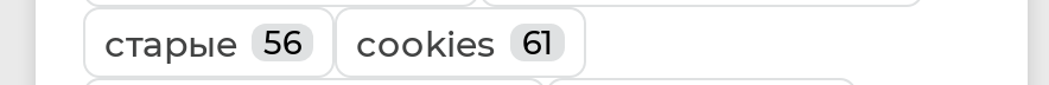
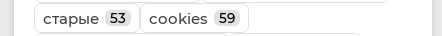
- 56
+ 53

- 61
+ 59
